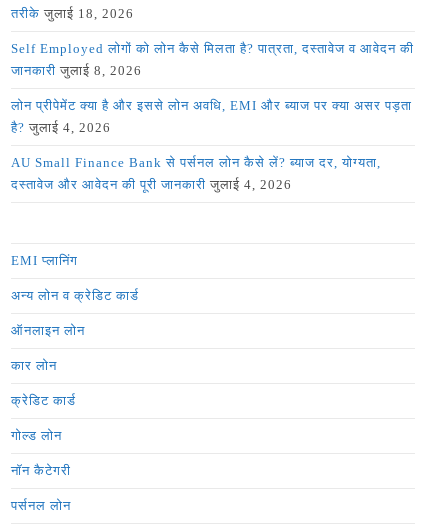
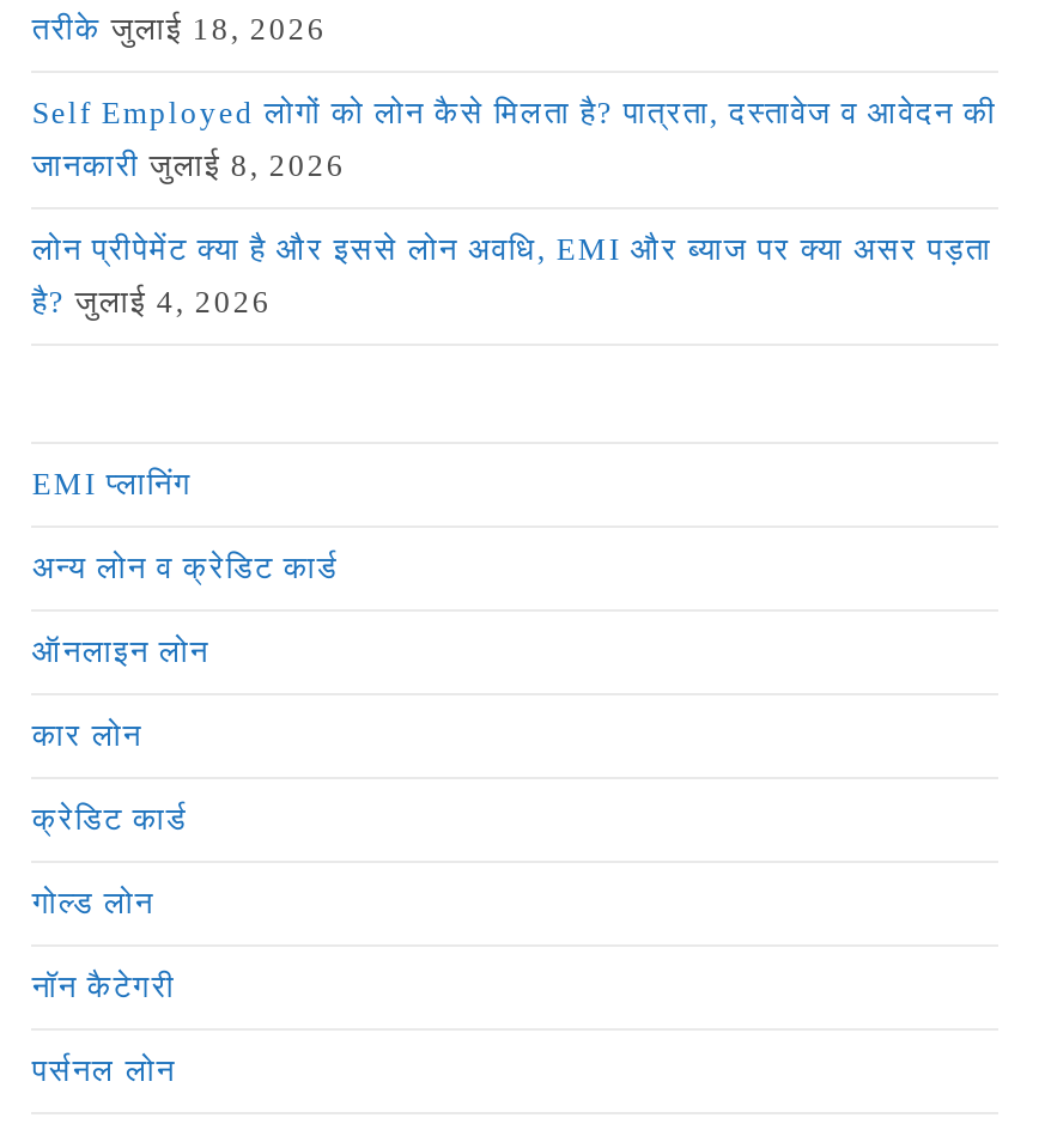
- AU Small Finance Bank से पर्सनल लोन कैसे लें? ब्याज दर, योग्यता,
- दस्तावेज और आवेदन की पूरी जानकारी जुलाई 4, 2026
